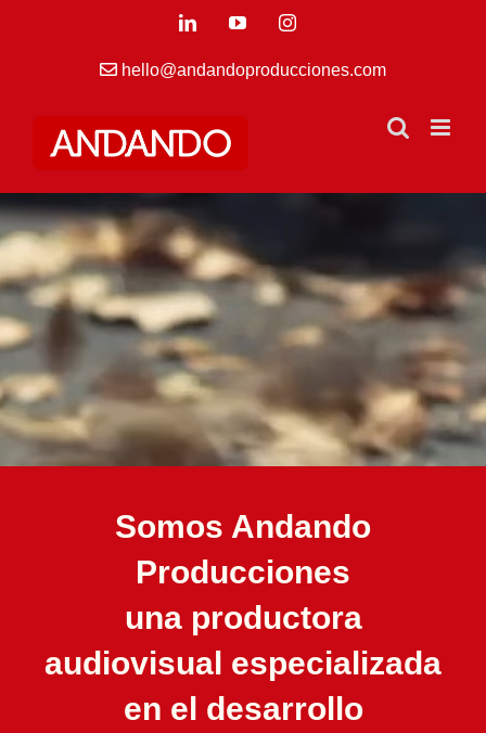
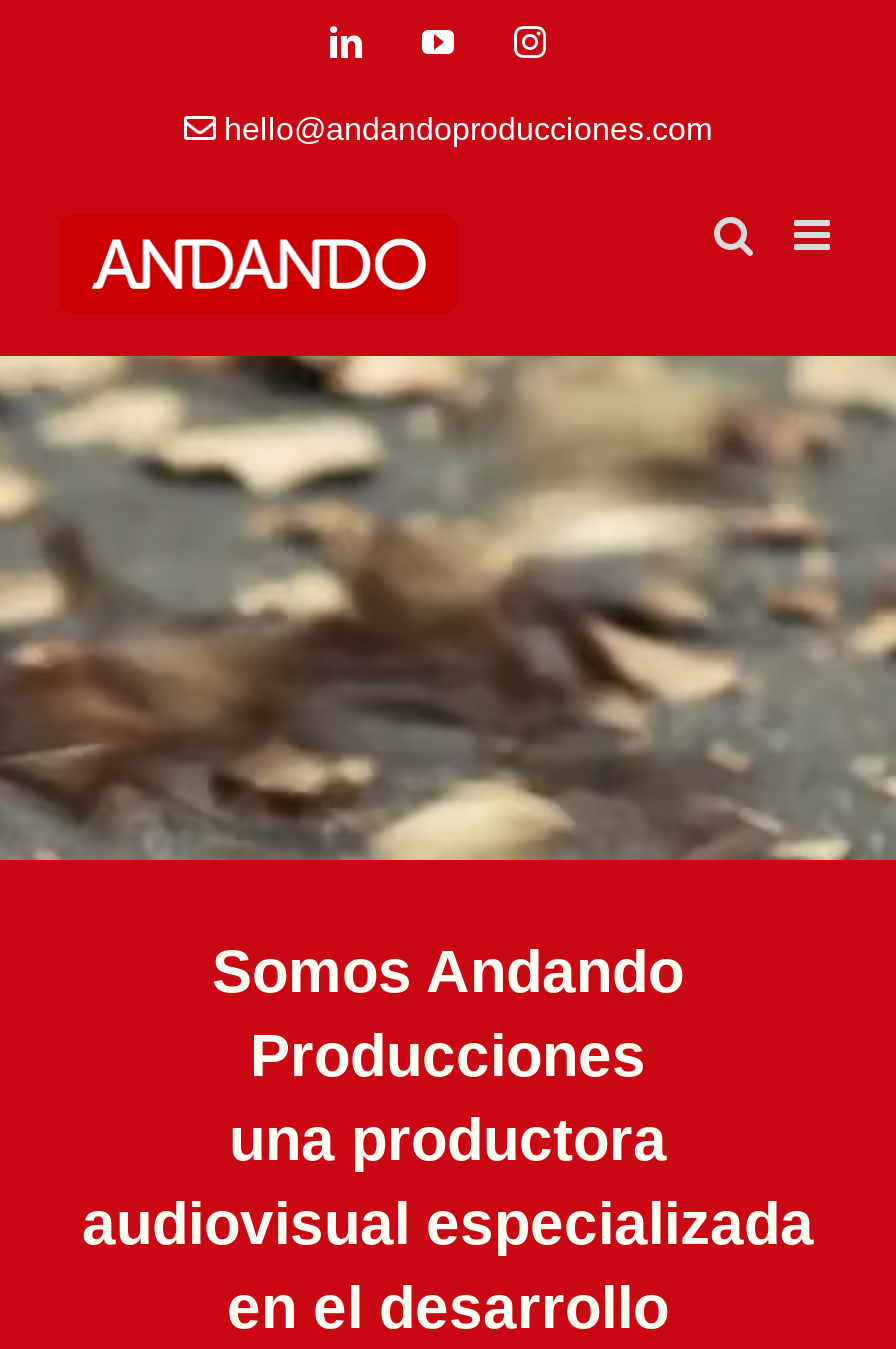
- [image]
+ [image]
